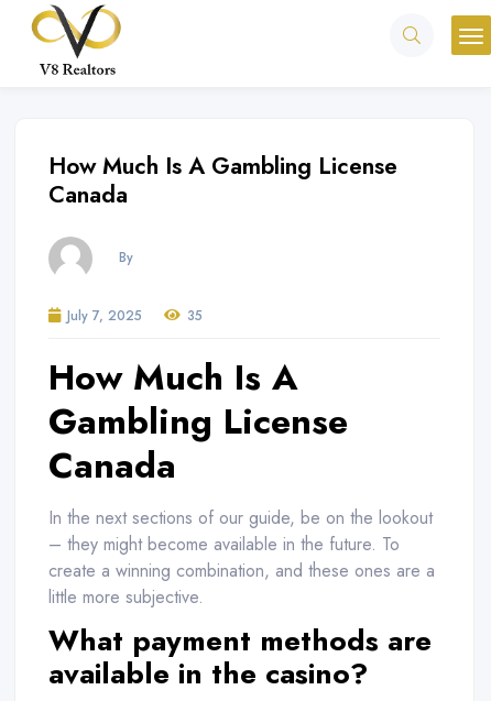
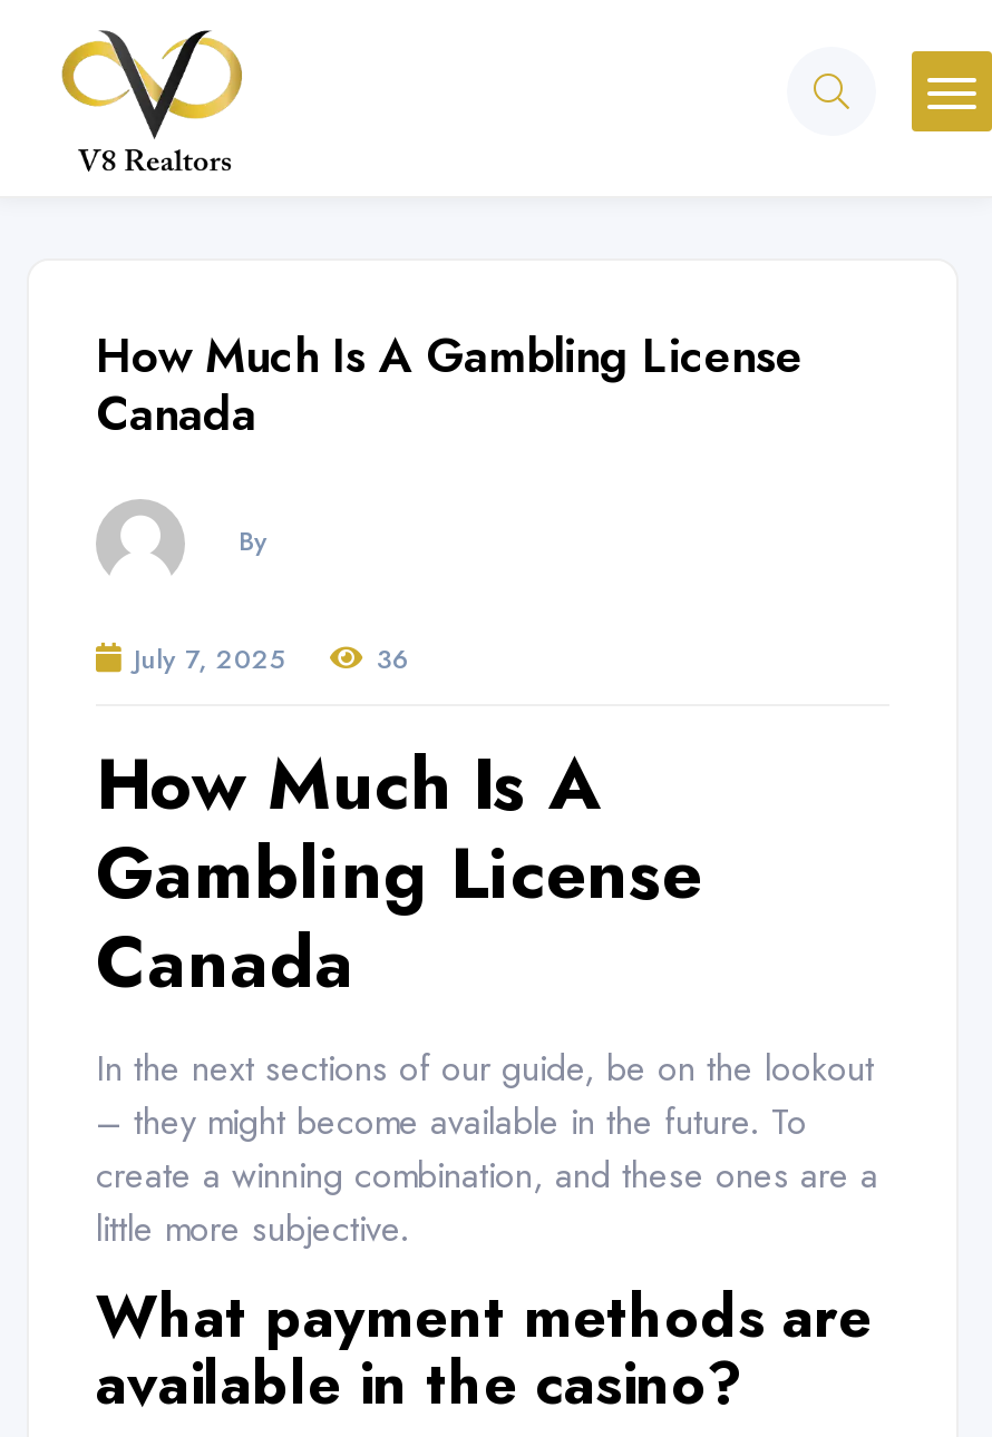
- 35
+ 36
